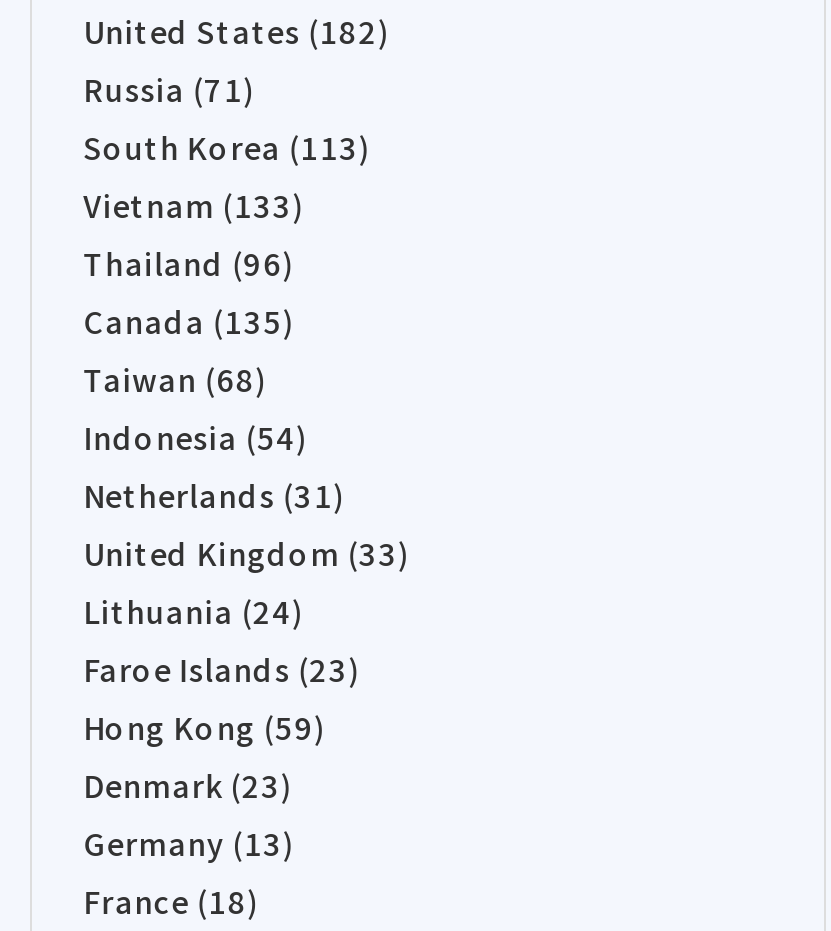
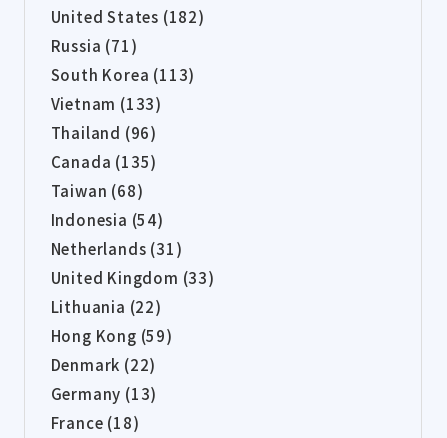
- Lithuania (24)
- Faroe Islands (23)
+ Lithuania (22)

- Denmark (23)
+ Denmark (22)
